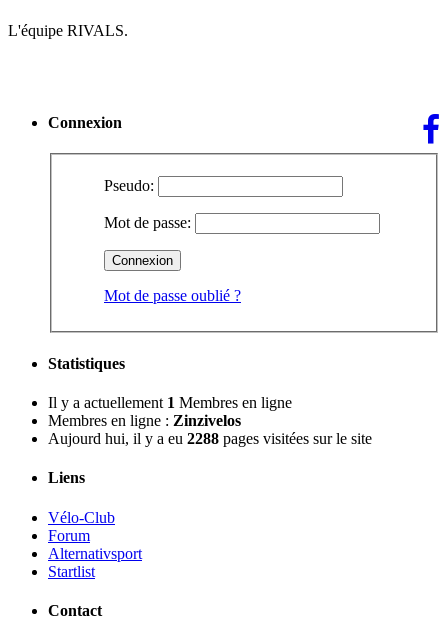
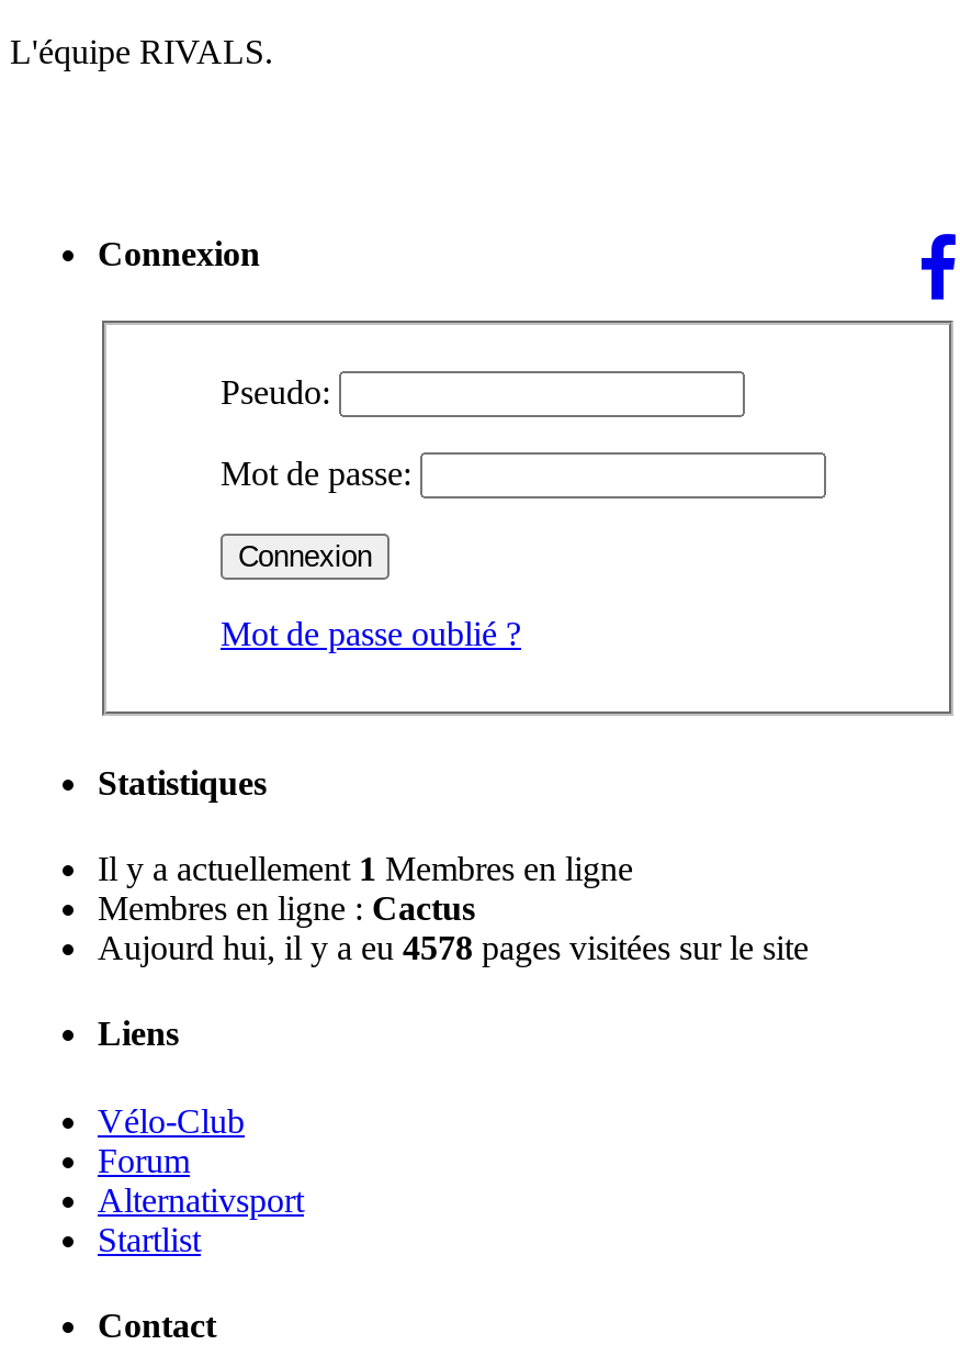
- Membres en ligne : Zinzivelos
+ Membres en ligne : Cactus

- Aujourd hui, il y a eu 2288 pages visitées sur le site
+ Aujourd hui, il y a eu 4578 pages visitées sur le site
